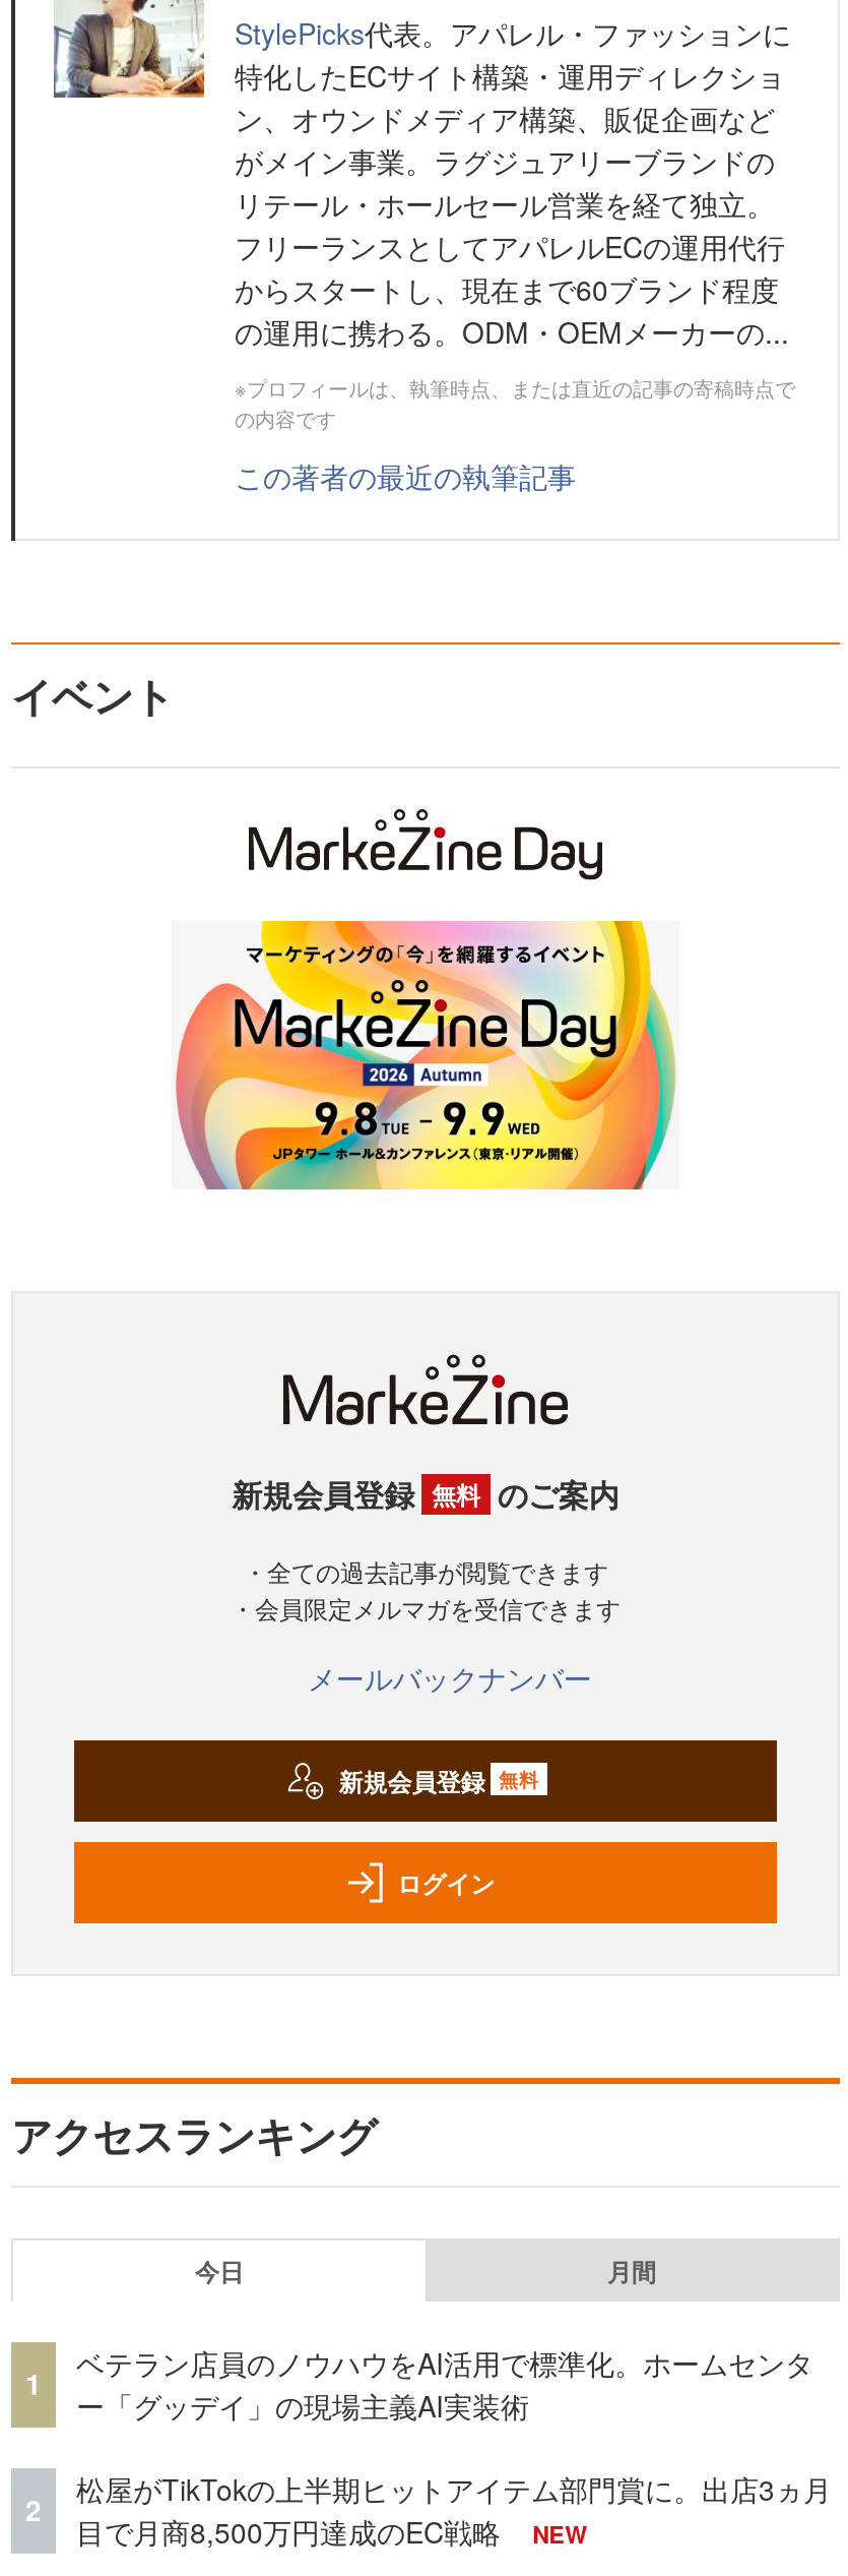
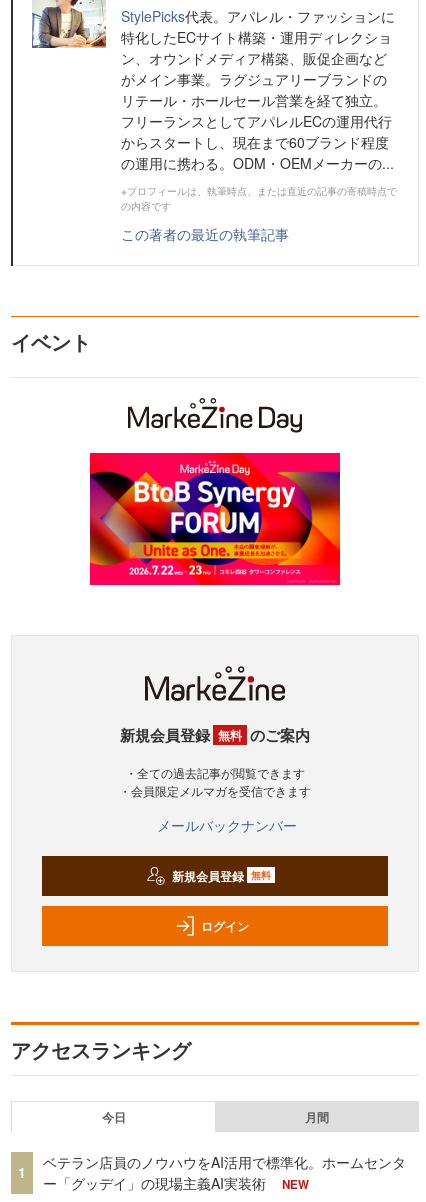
- [image]
+ [image]

- 松屋がTikTokの上半期ヒットアイテム部門賞に。出店3ヵ月
- 目で月商8,500万円達成のEC戦略

- 2
